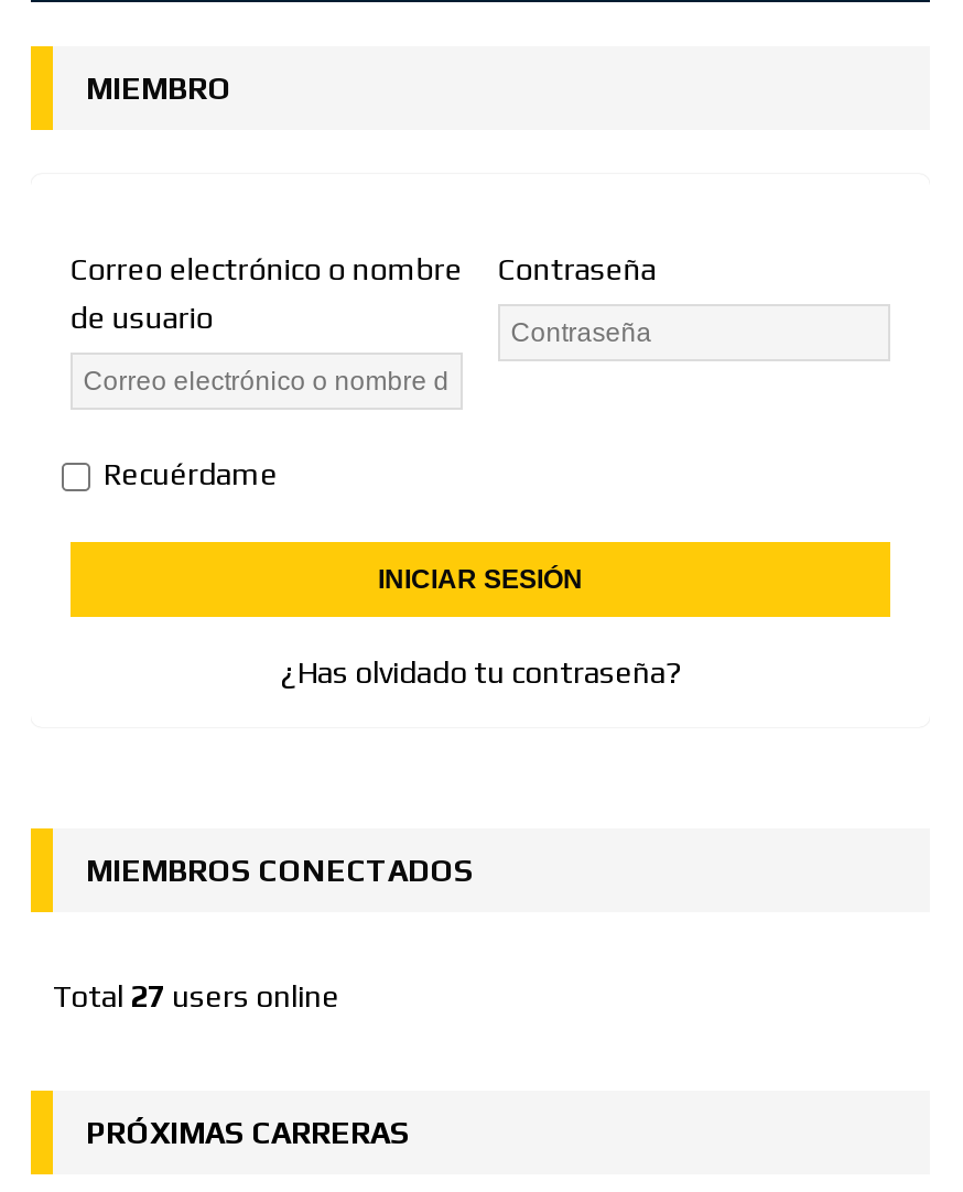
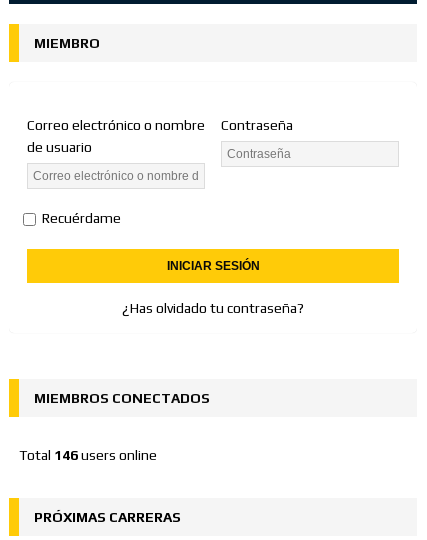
- Total 27 users online
+ Total 146 users online
